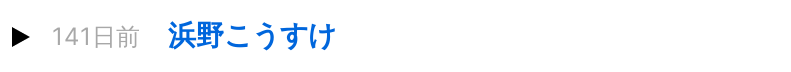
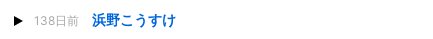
- 141日前 浜野こうすけ
+ 138日前 浜野こうすけ
